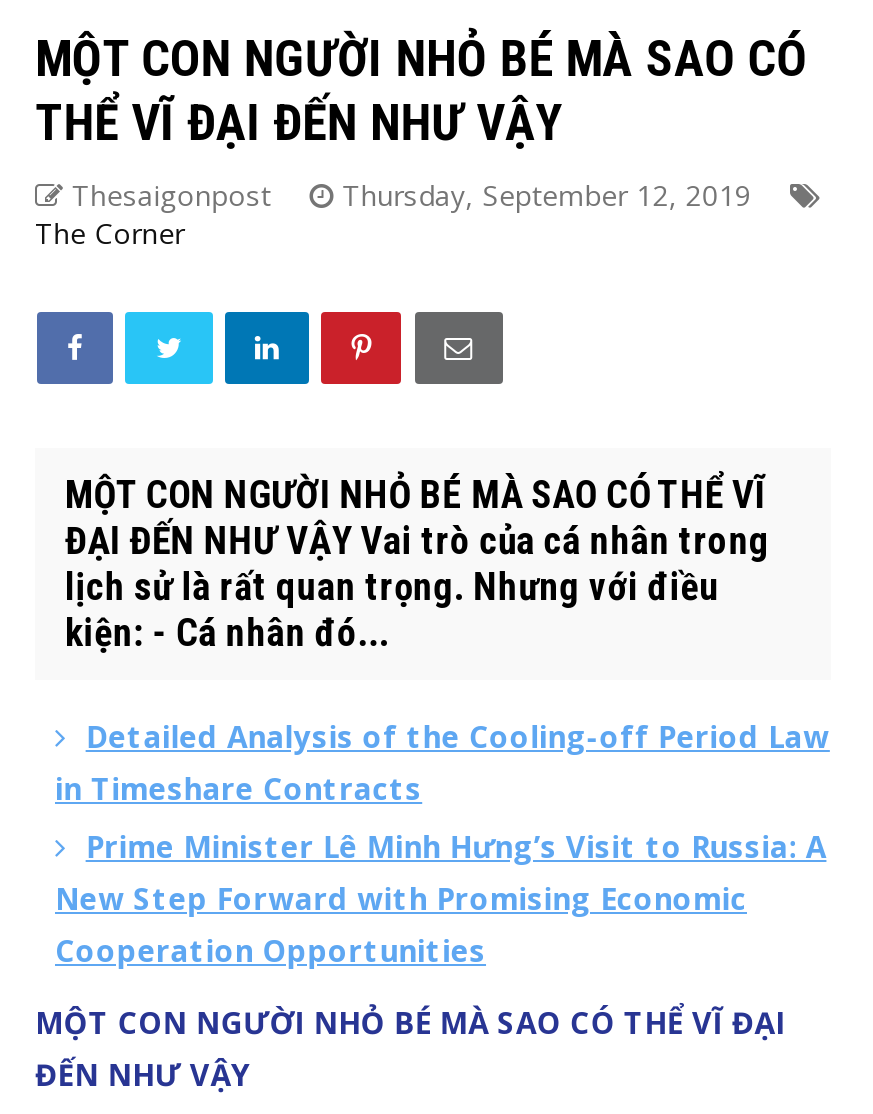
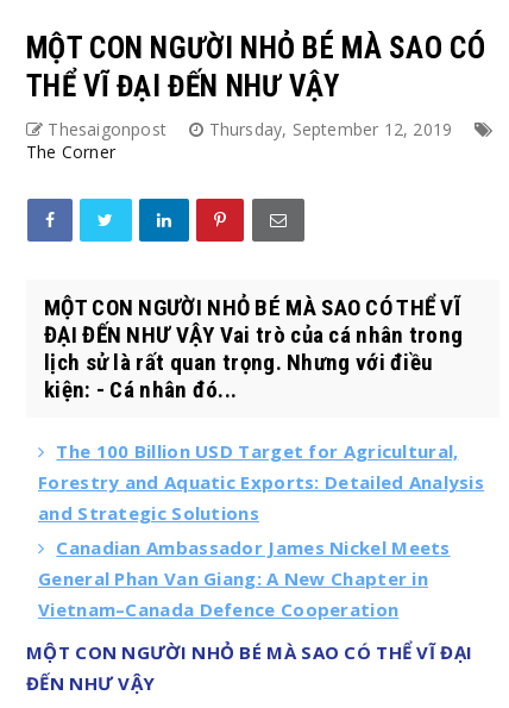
- Detailed Analysis of the Cooling-off Period Law
- in Timeshare Contracts
- Prime Minister Lê Minh Hưng’s Visit to Russia: A
- New Step Forward with Promising Economic
- Cooperation Opportunities
+ The 100 Billion USD Target for Agricultural,
+ Forestry and Aquatic Exports: Detailed Analysis
+ and Strategic Solutions
+ Canadian Ambassador James Nickel Meets
+ General Phan Van Giang: A New Chapter in
+ Vietnam–Canada Defence Cooperation
